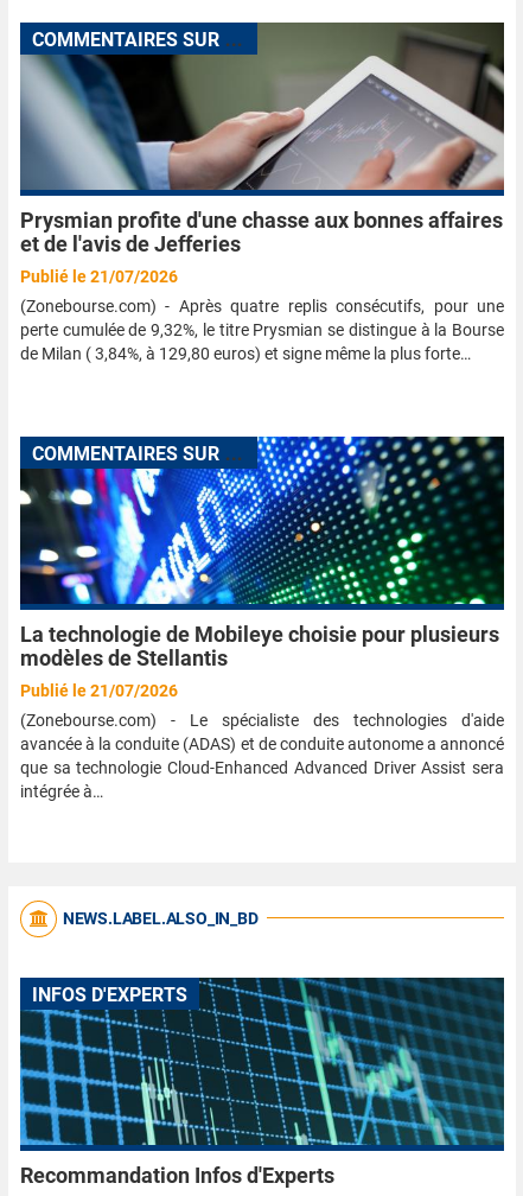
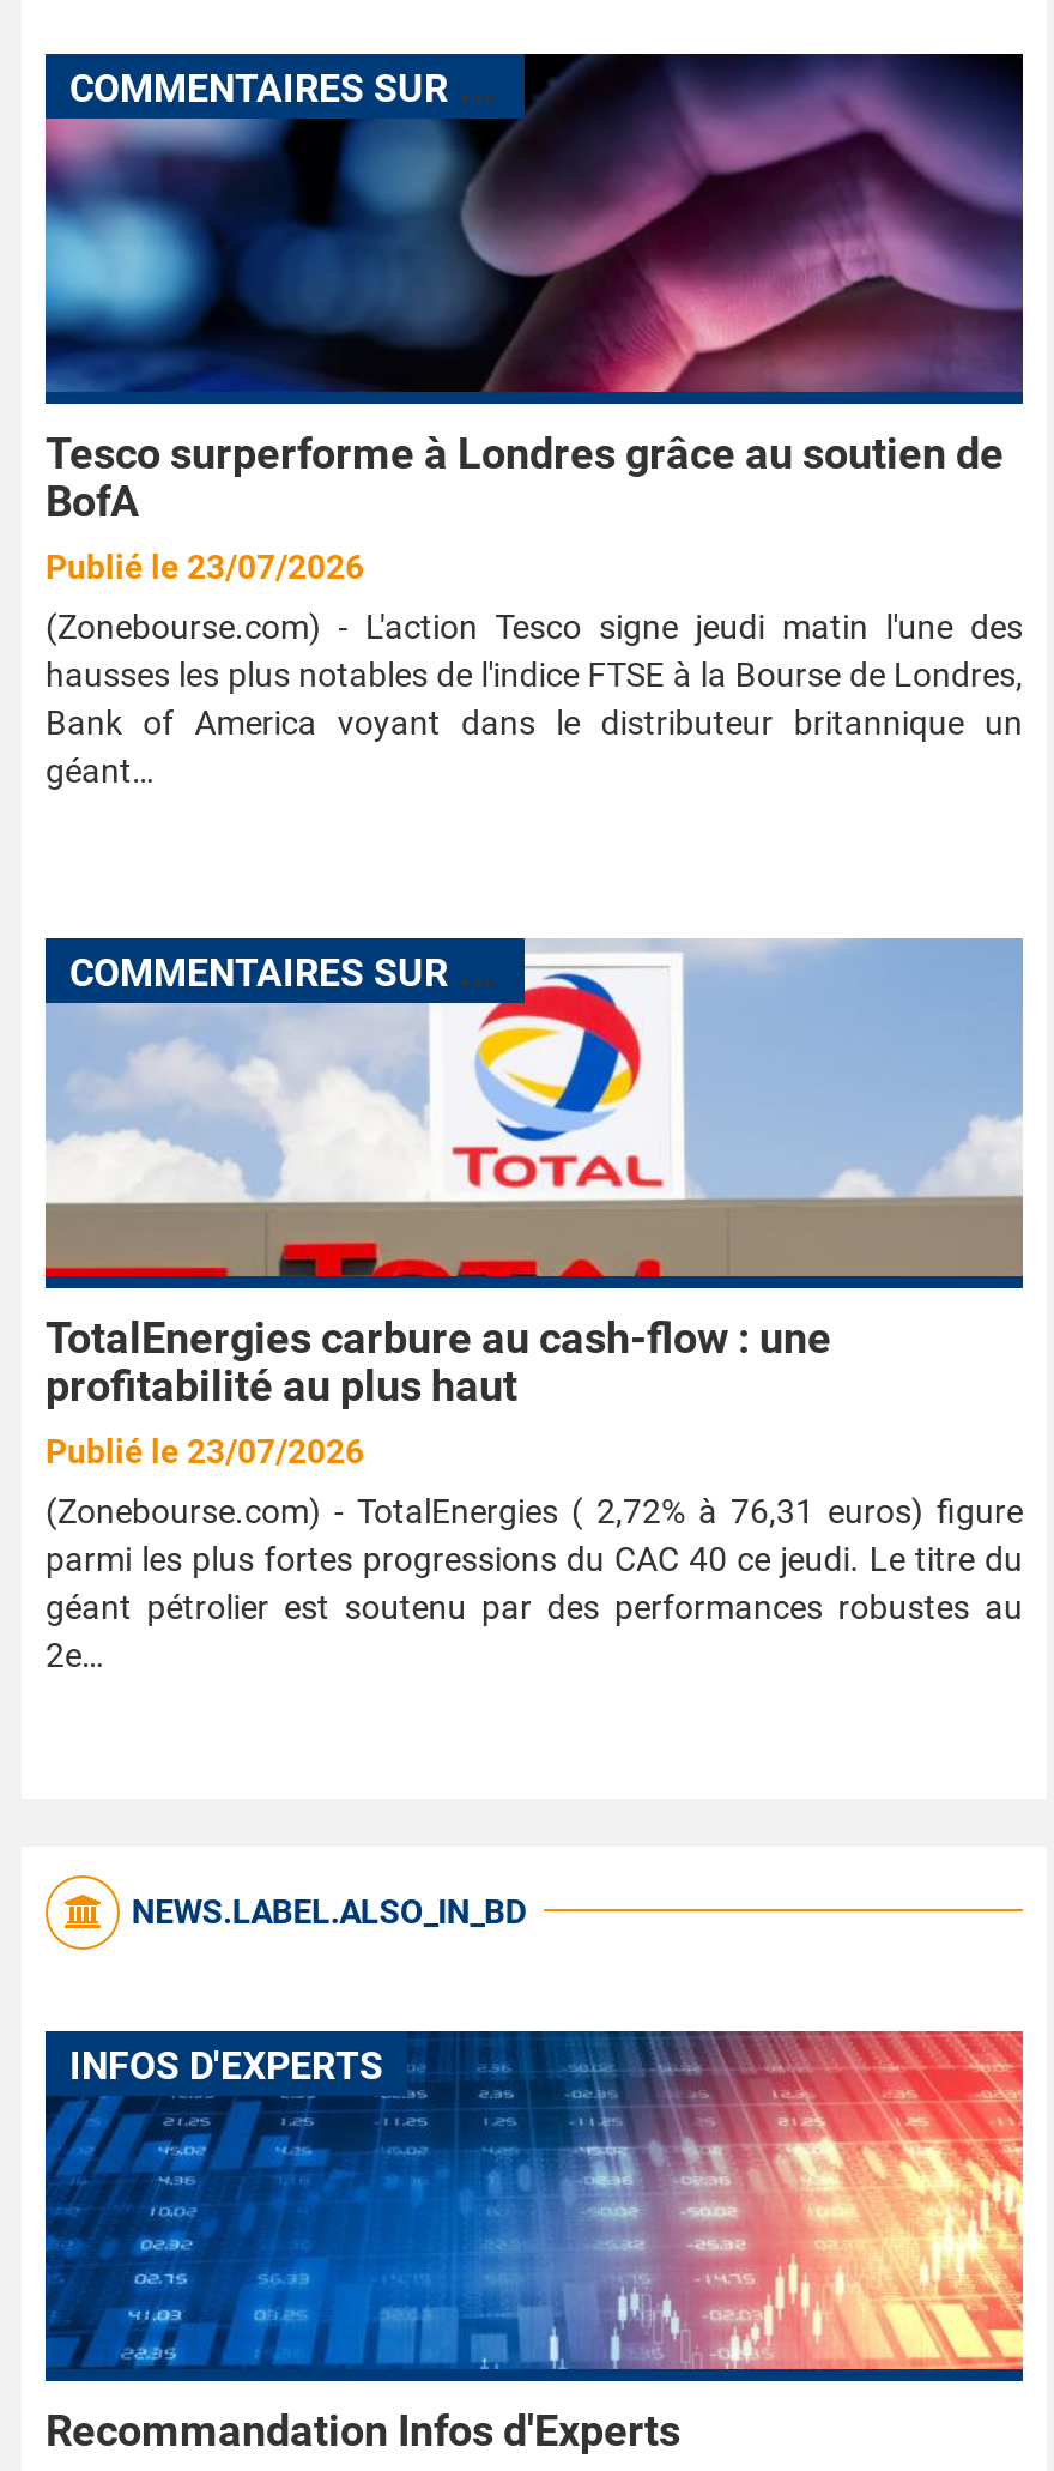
- [image]
- Prysmian profite d'une chasse aux bonnes affaires
- et de l'avis de Jefferies
- Publié le 21/07/2026
+ [image]
+ Tesco surperforme à Londres grâce au soutien de
+ BofA
+ Publié le 23/07/2026

- (Zonebourse.com) - Après quatre replis consécutifs, pour une
- perte cumulée de 9,32%, le titre Prysmian se distingue à la Bourse
- de Milan ( 3,84%, à 129,80 euros) et signe même la plus forte…
+ (Zonebourse.com) - L'action Tesco signe jeudi matin l'une des
+ hausses les plus notables de l'indice FTSE à la Bourse de Londres,
+ Bank of America voyant dans le distributeur britannique un
+ géant…

- [image]
- La technologie de Mobileye choisie pour plusieurs
- modèles de Stellantis
- Publié le 21/07/2026
+ [image]
+ TotalEnergies carbure au cash-flow : une
+ profitabilité au plus haut
+ Publié le 23/07/2026

- (Zonebourse.com) - Le spécialiste des technologies d'aide
- avancée à la conduite (ADAS) et de conduite autonome a annoncé
- que sa technologie Cloud-Enhanced Advanced Driver Assist sera
- intégrée à…
+ (Zonebourse.com) - TotalEnergies ( 2,72% à 76,31 euros) figure
+ parmi les plus fortes progressions du CAC 40 ce jeudi. Le titre du
+ géant pétrolier est soutenu par des performances robustes au
+ 2e…

- [image]
+ [image]
